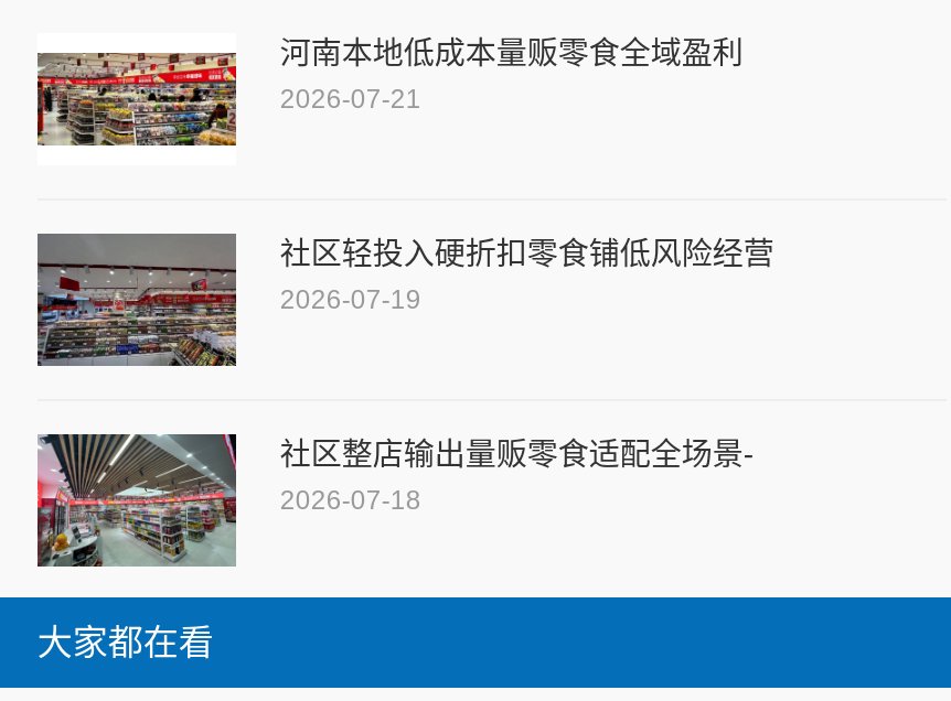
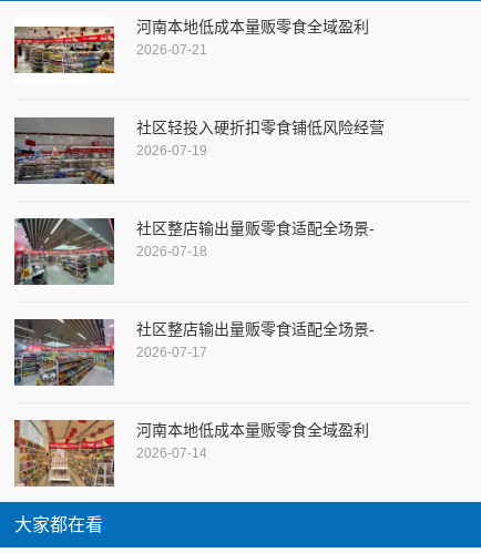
+ [image]
+ 河南本地低成本量贩零食全域盈利
+ 2026-07-14

+ [image]
+ 社区整店输出量贩零食适配全场景-
+ 2026-07-17
